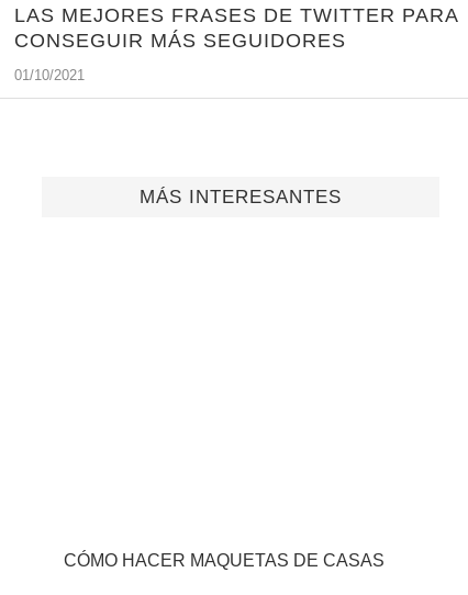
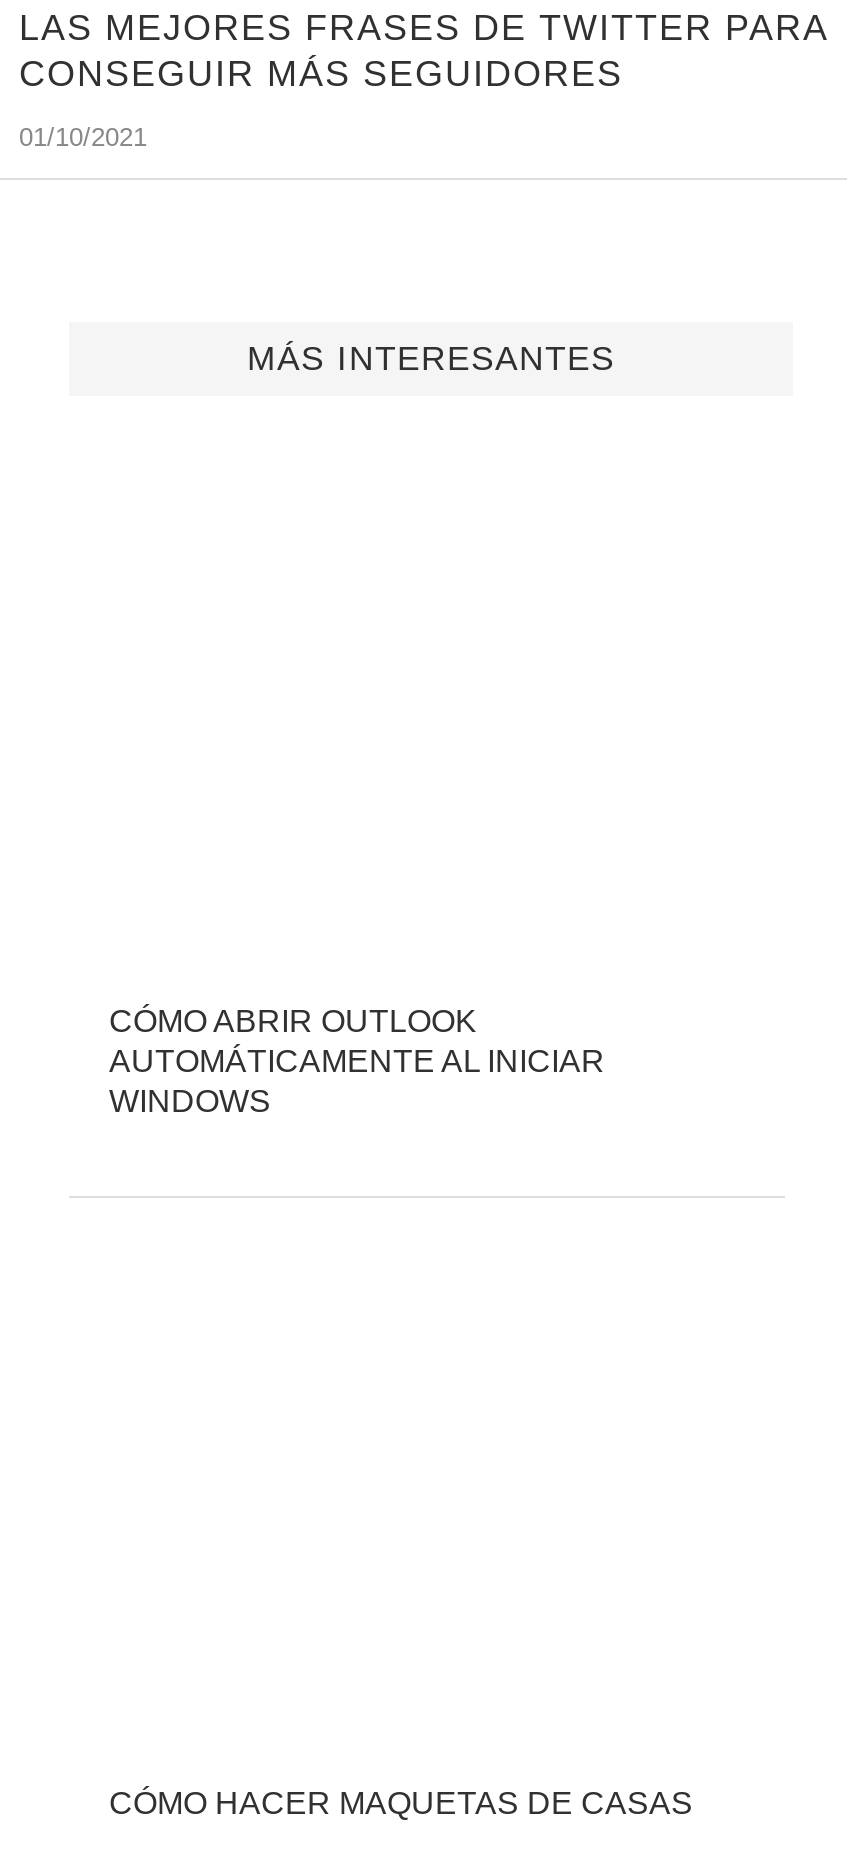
+ CÓMO ABRIR OUTLOOK
+ AUTOMÁTICAMENTE AL INICIAR
+ WINDOWS
